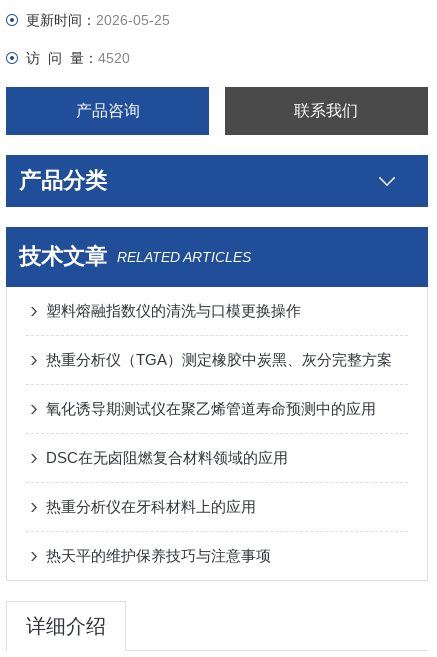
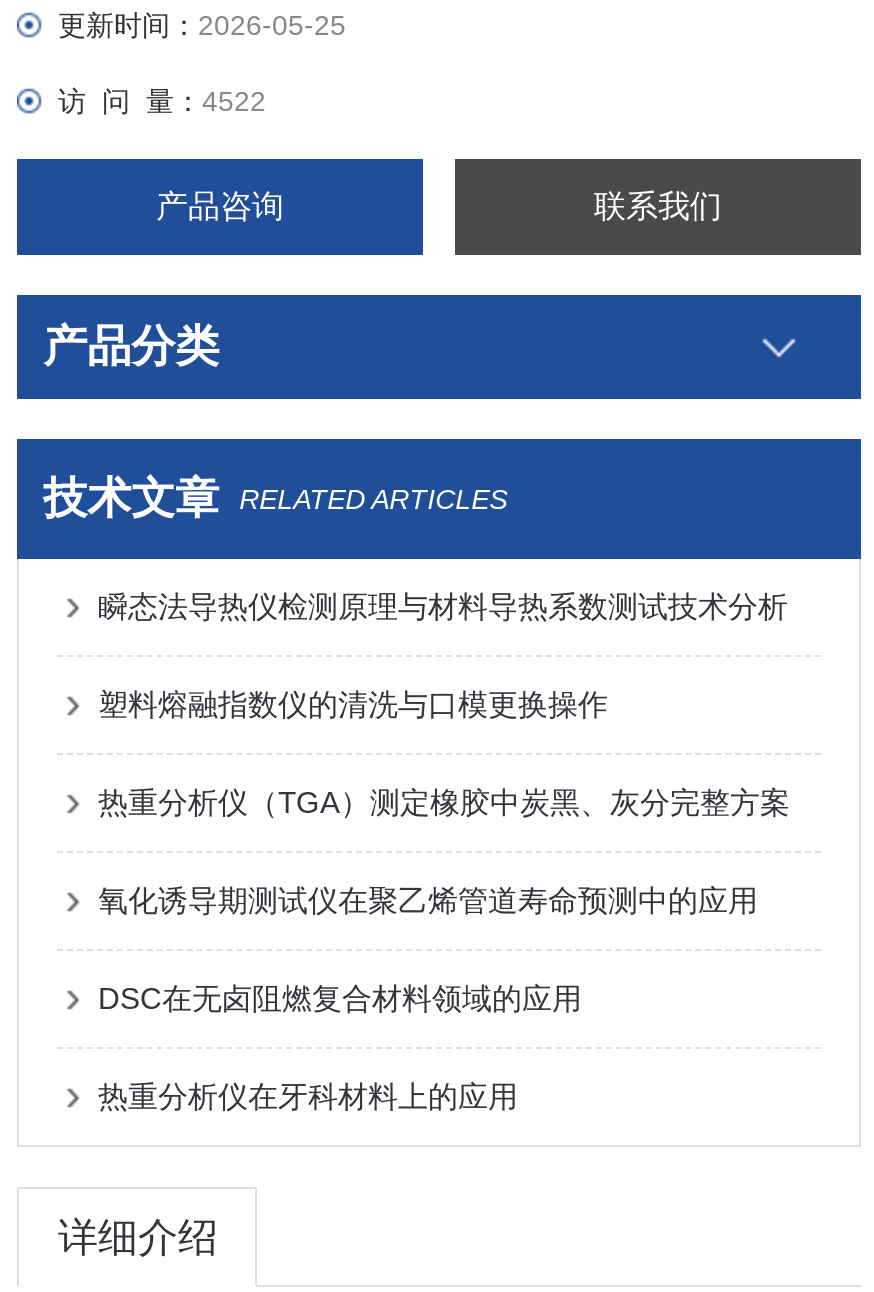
- 访 问 量：4520
+ 访 问 量：4522

+ 瞬态法导热仪检测原理与材料导热系数测试技术分析

moved down: 塑料熔融指数仪的清洗与口模更换操作 | 热重分析仪（TGA）测定橡胶中炭黑、灰分完整方案 | 氧化诱导期测试仪在聚乙烯管道寿命预测中的应用 | DSC在无卤阻燃复合材料领域的应用 | 热重分析仪在牙科材料上的应用

- 热天平的维护保养技巧与注意事项
